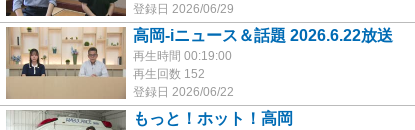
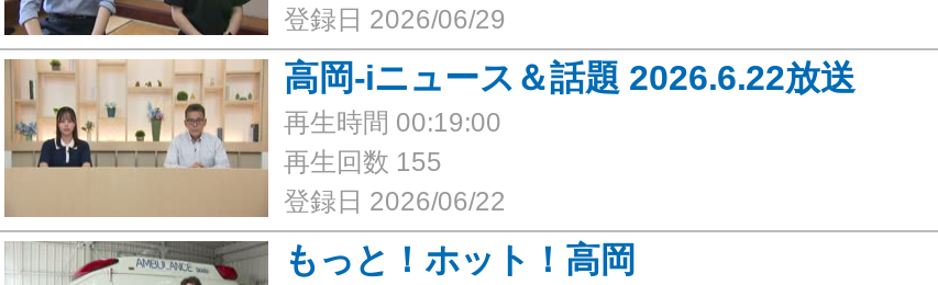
- 再生回数 152
+ 再生回数 155
